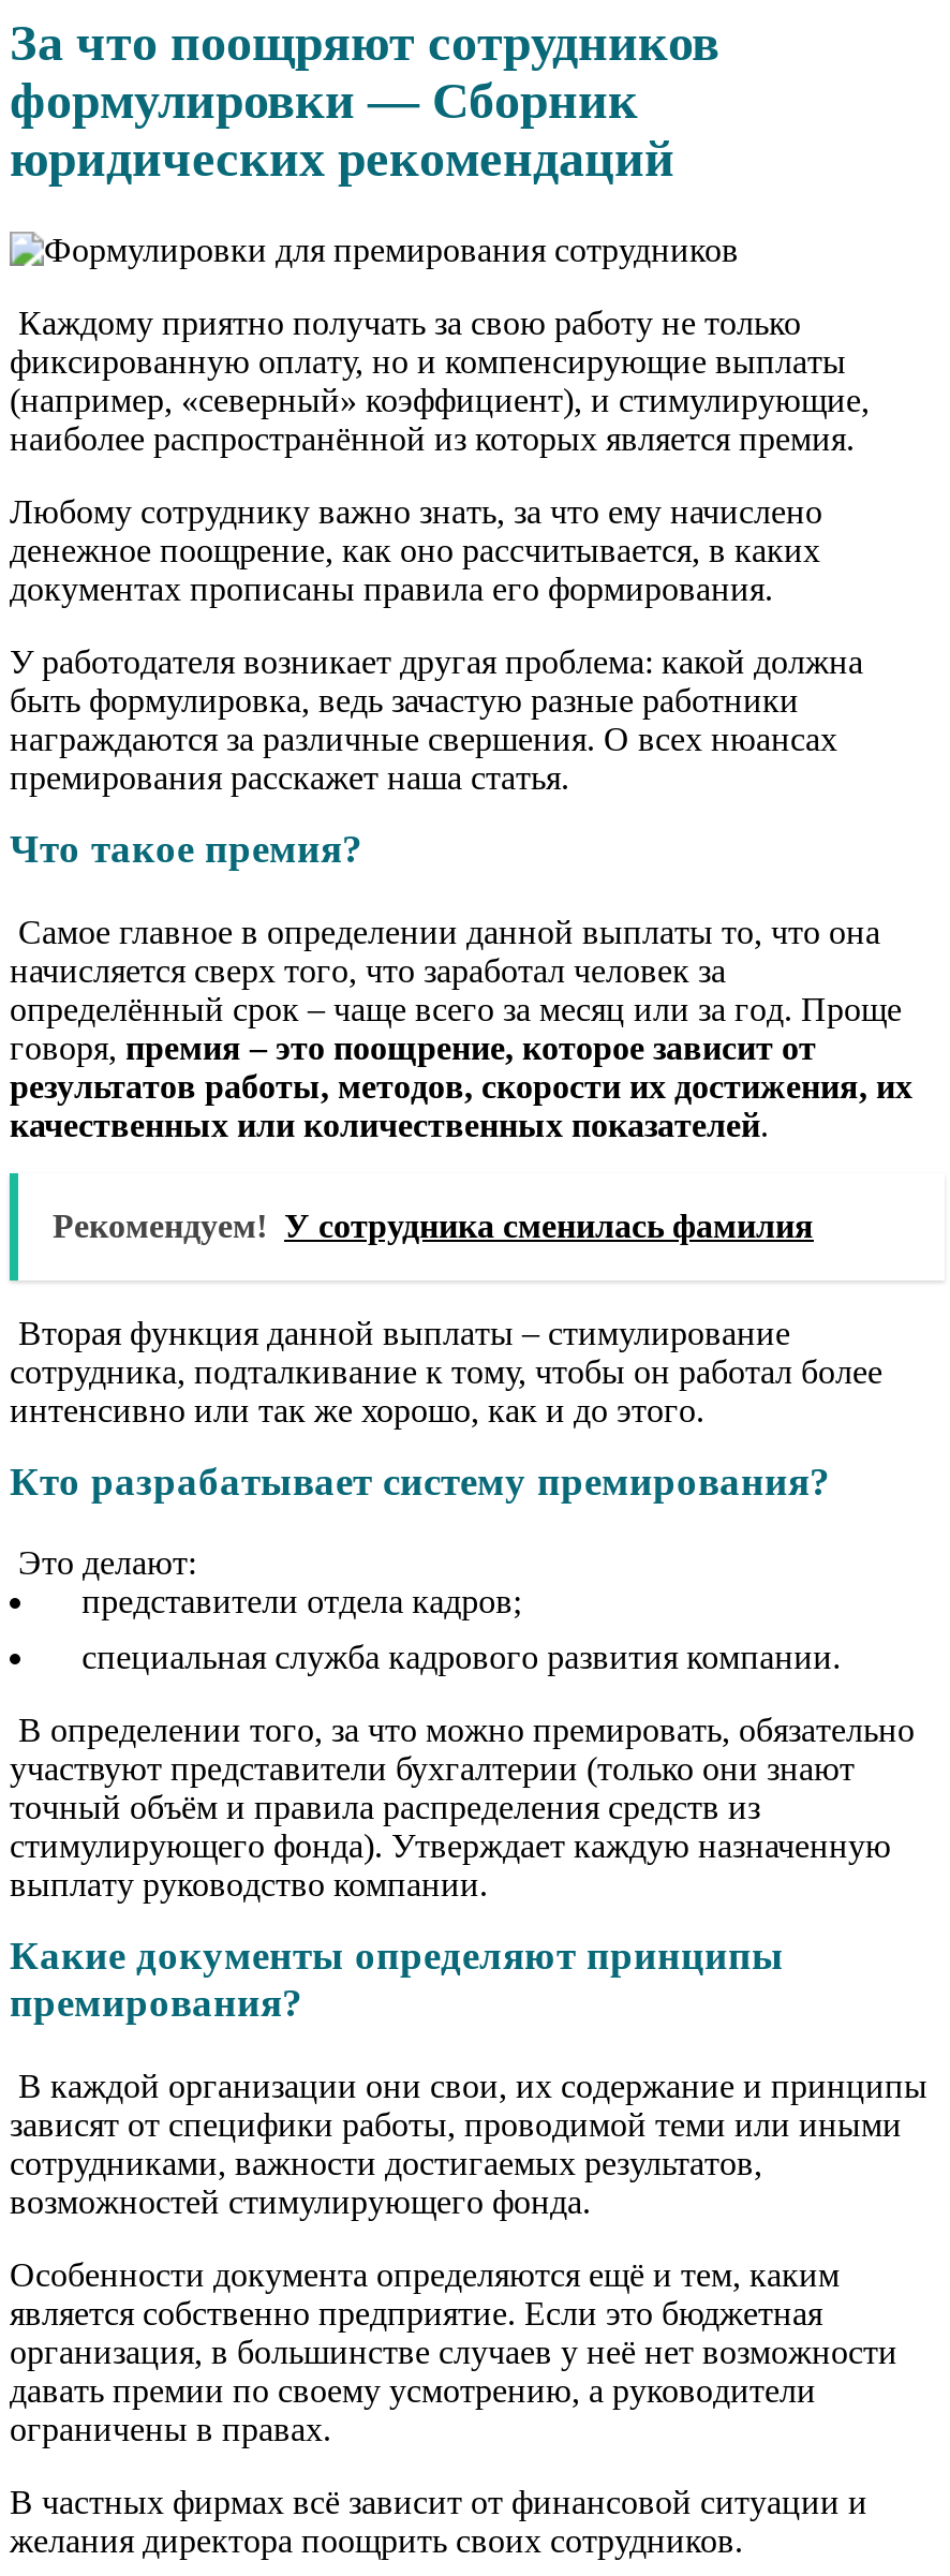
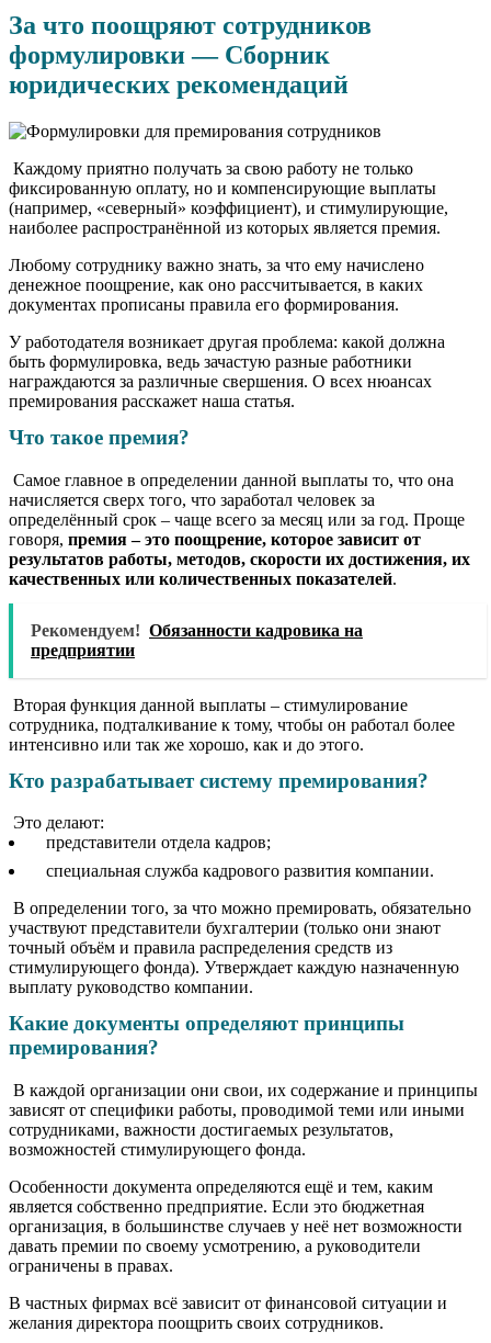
- Рекомендуем! У сотрудника сменилась фамилия
+ Рекомендуем! Обязанности кадровика на
+ предприятии
